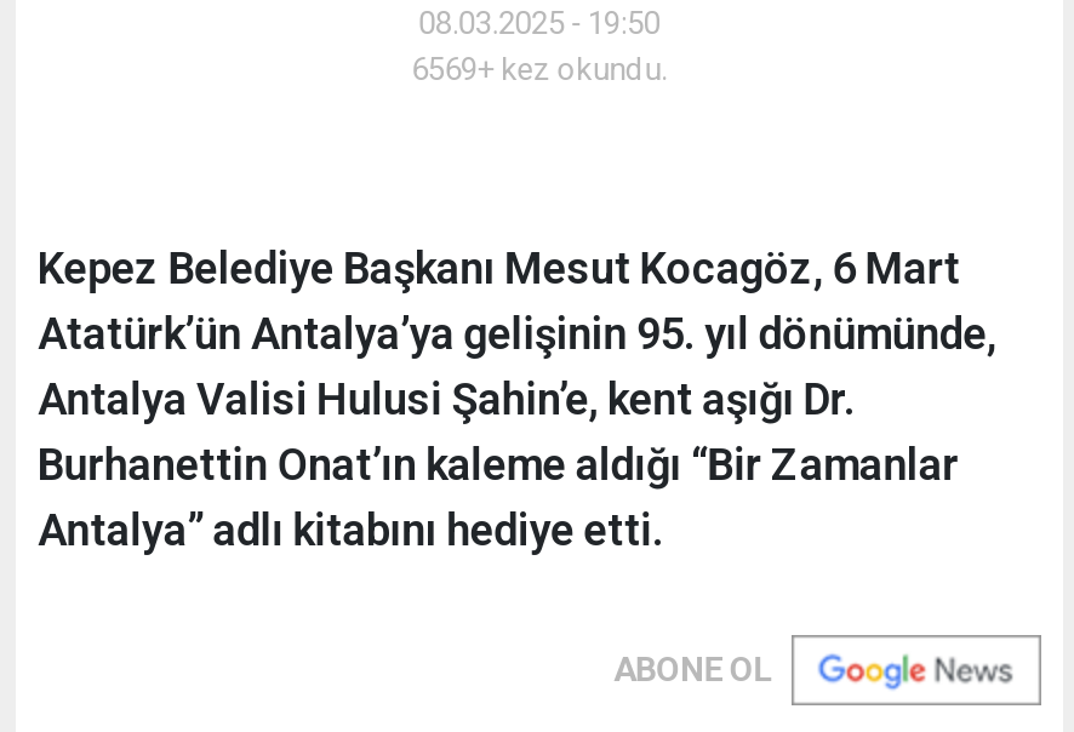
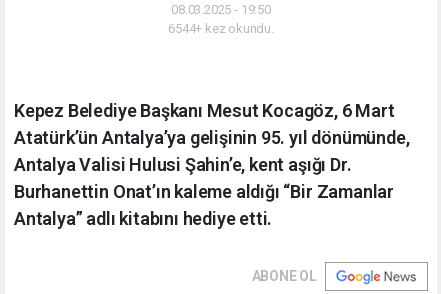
- 6569+ kez okundu.
+ 6544+ kez okundu.
